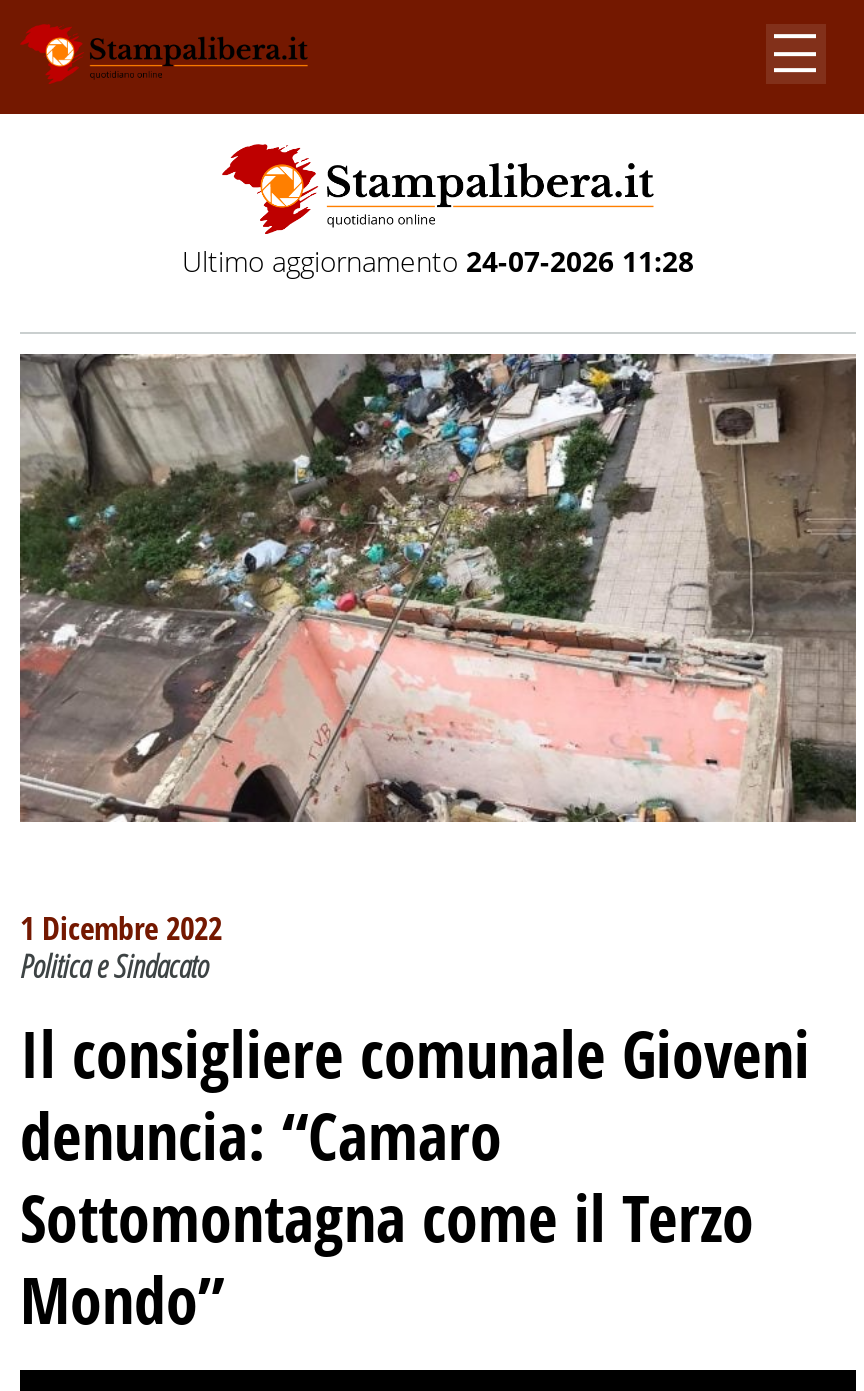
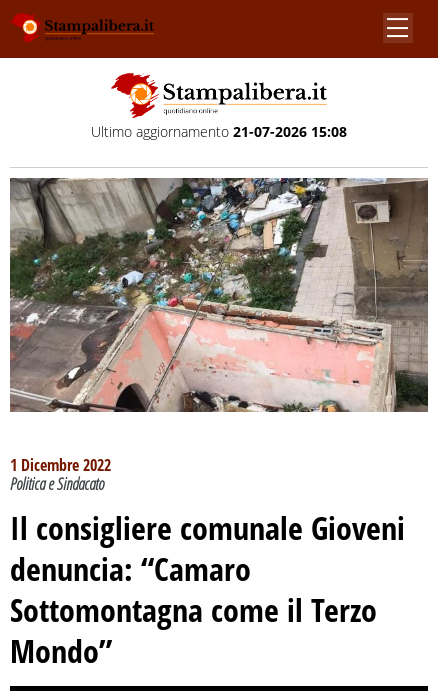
- Ultimo aggiornamento 24-07-2026 11:28
+ Ultimo aggiornamento 21-07-2026 15:08
